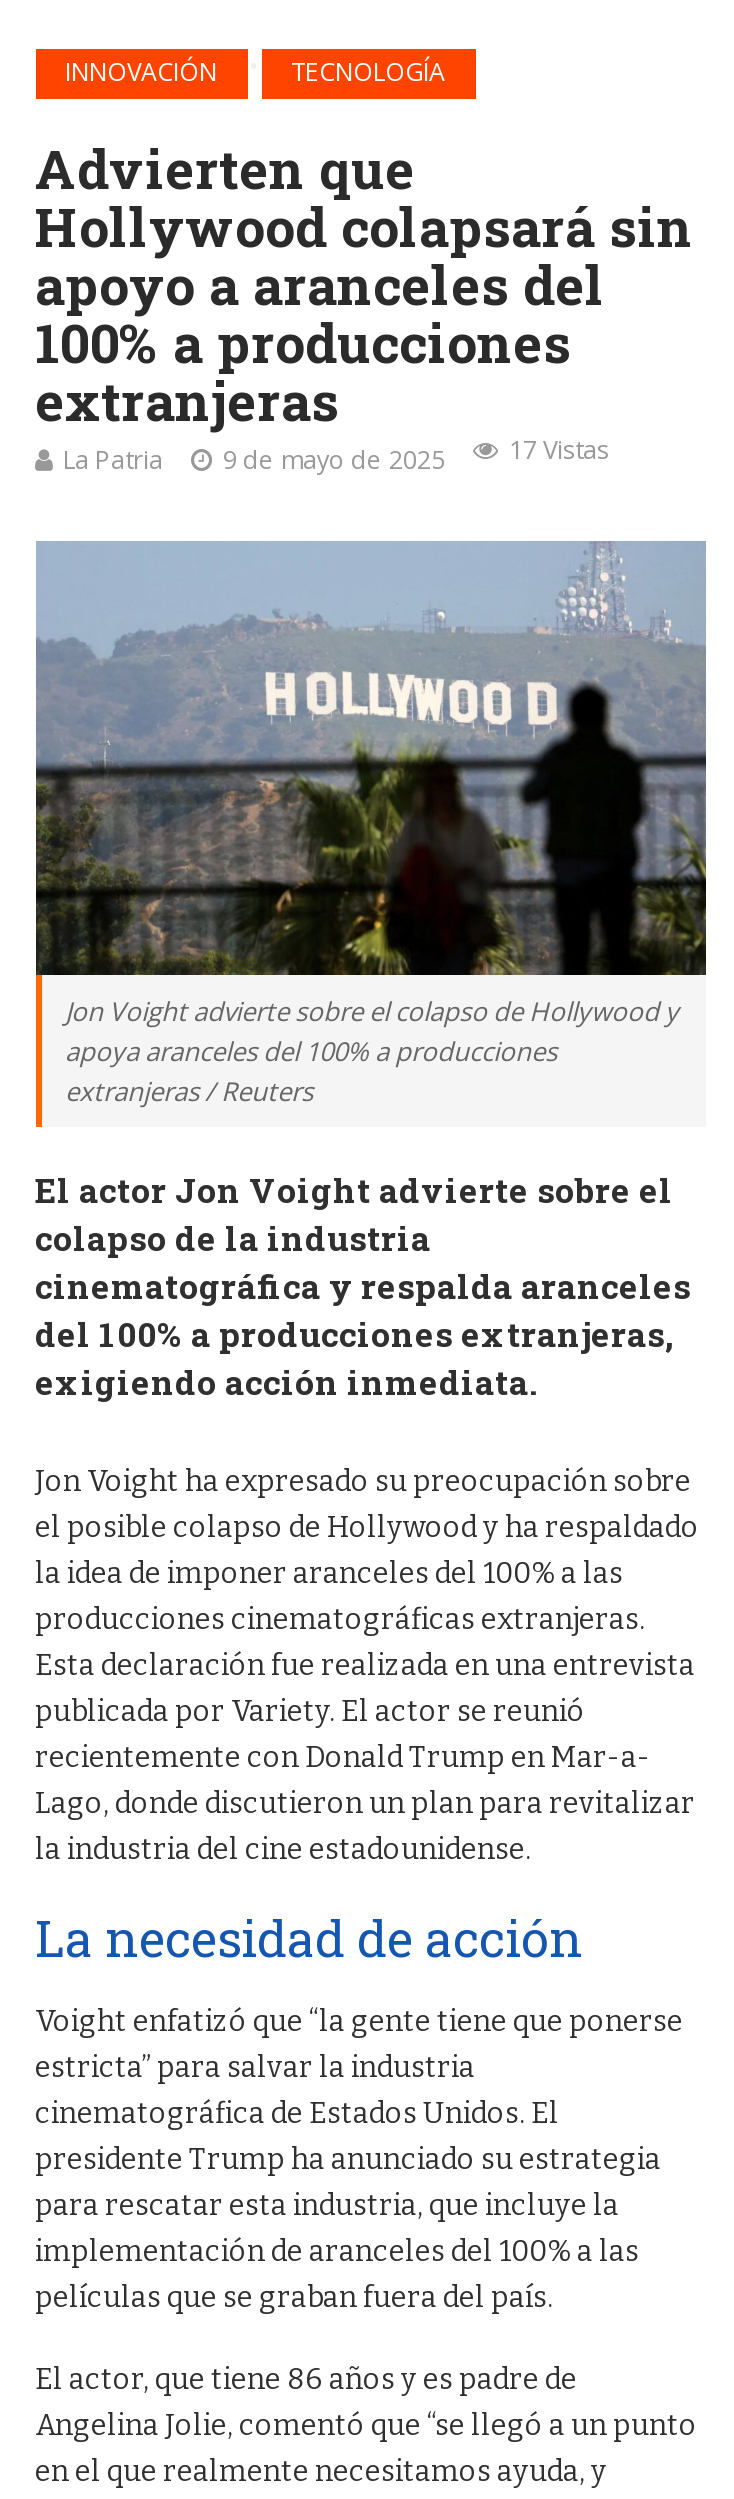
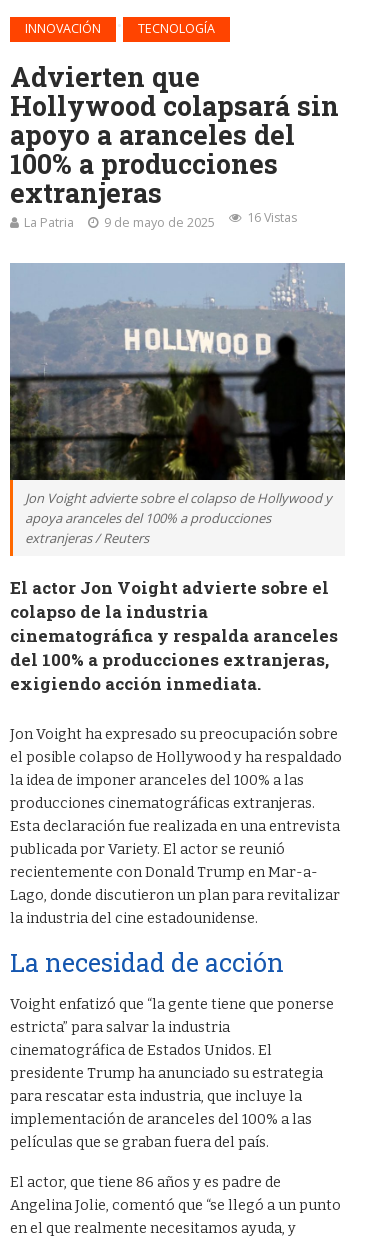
- La Patria 9 de mayo de 2025 17 Vistas
+ La Patria 9 de mayo de 2025 16 Vistas
